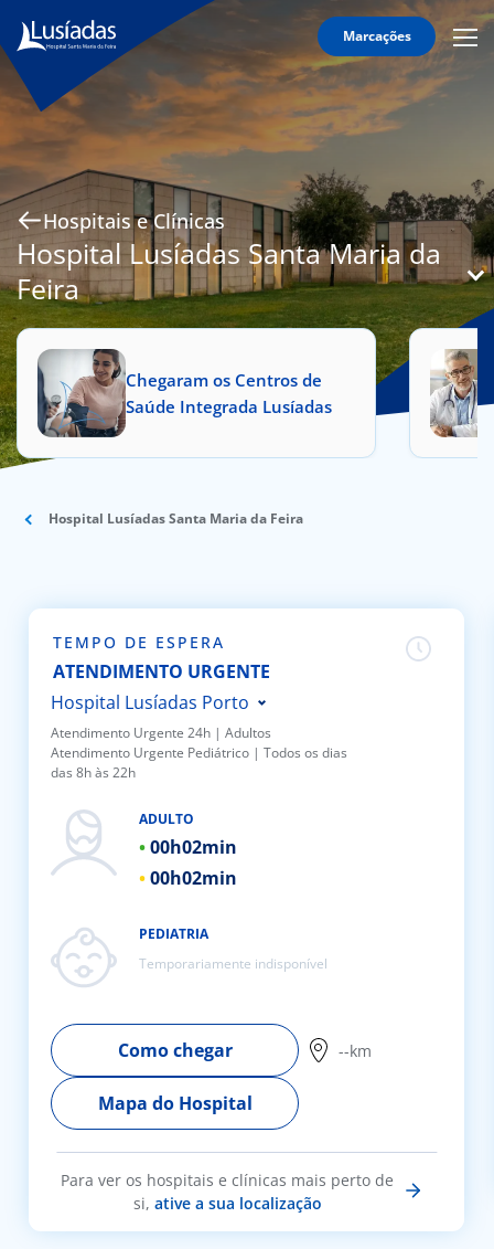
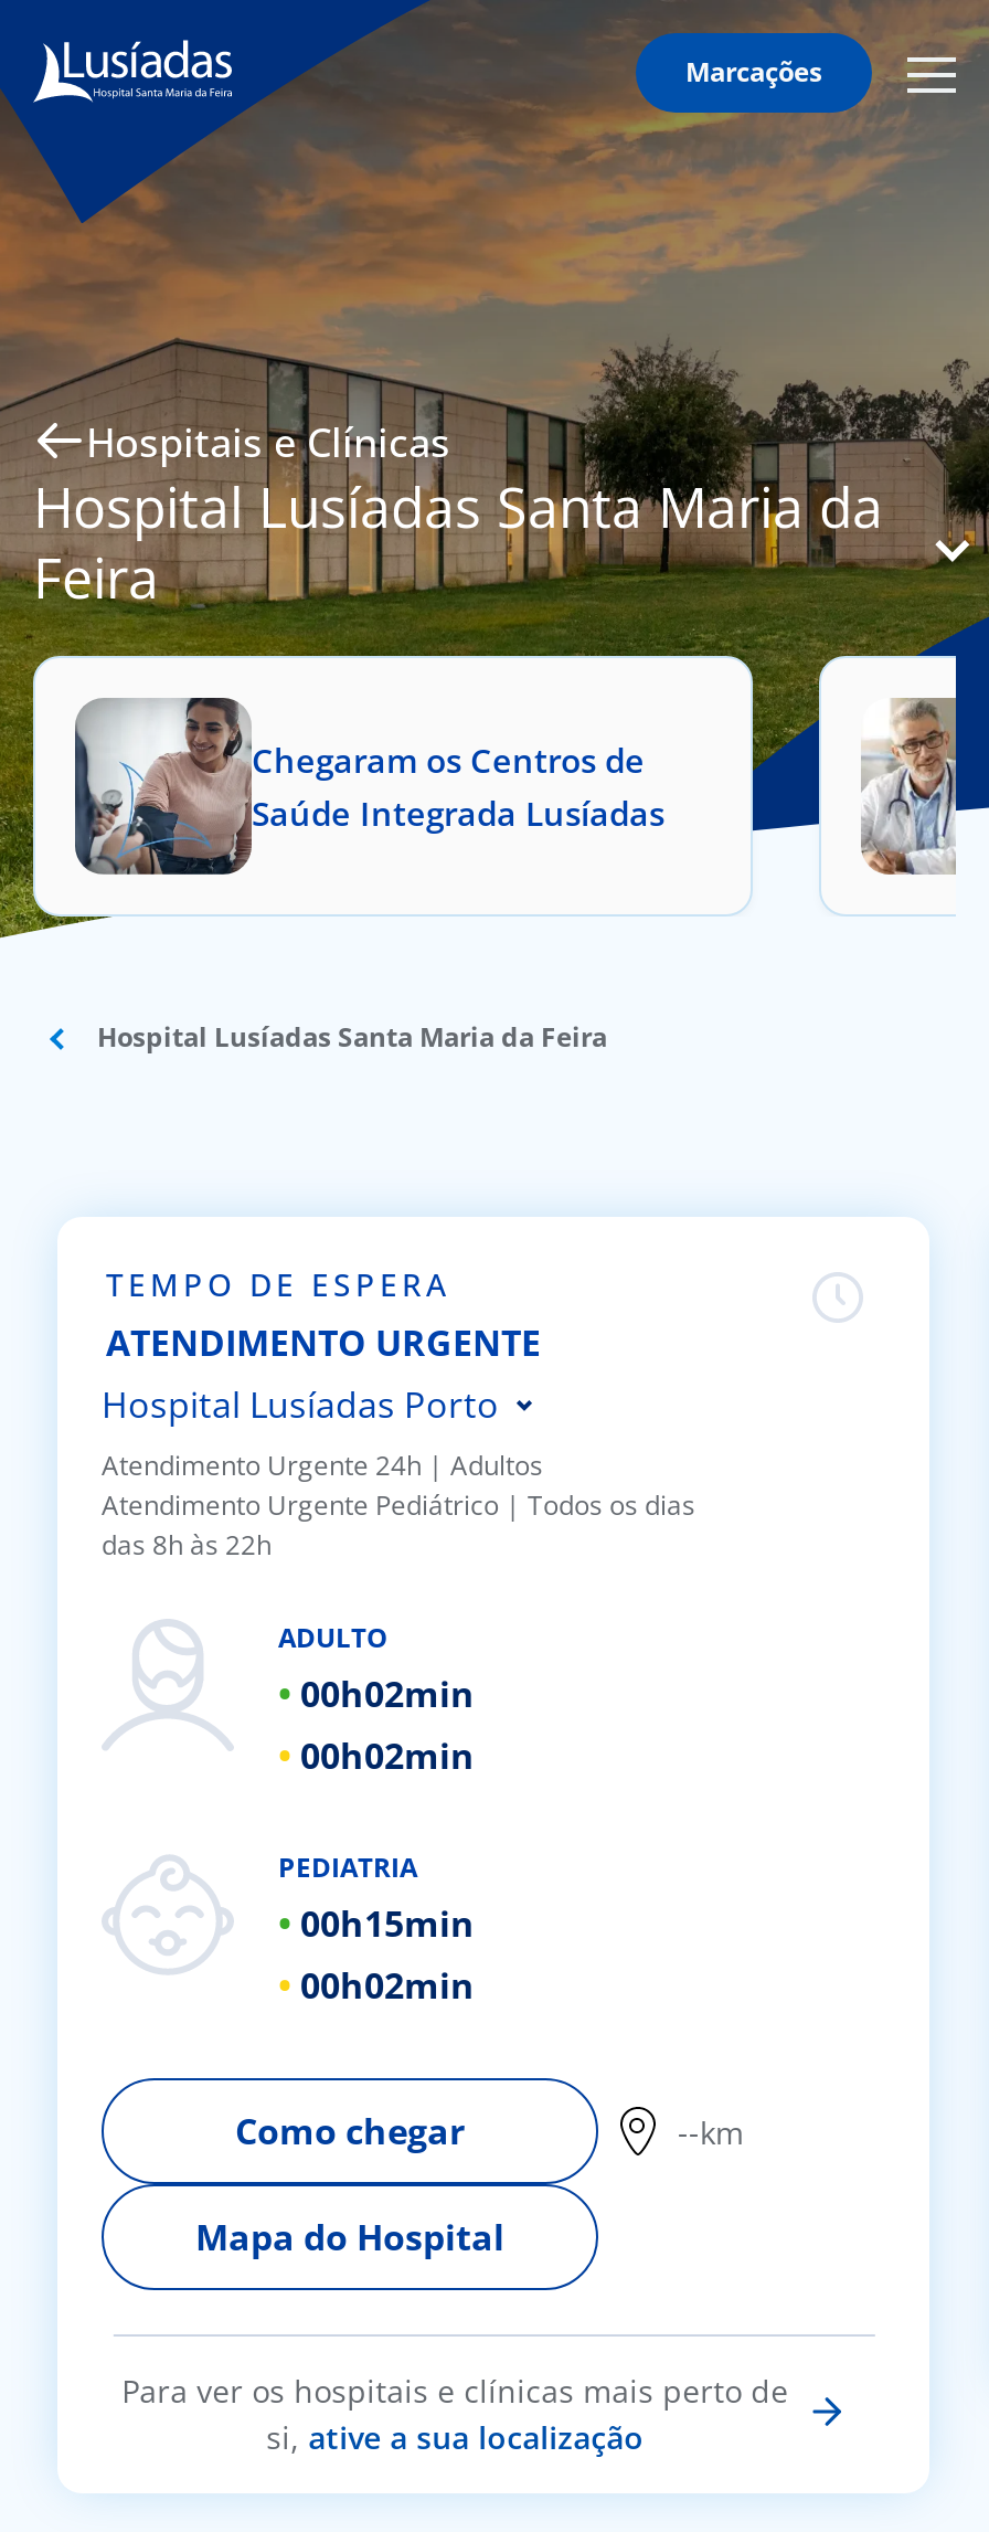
- Temporariamente indisponível
+ 00h15min
+ 00h02min
